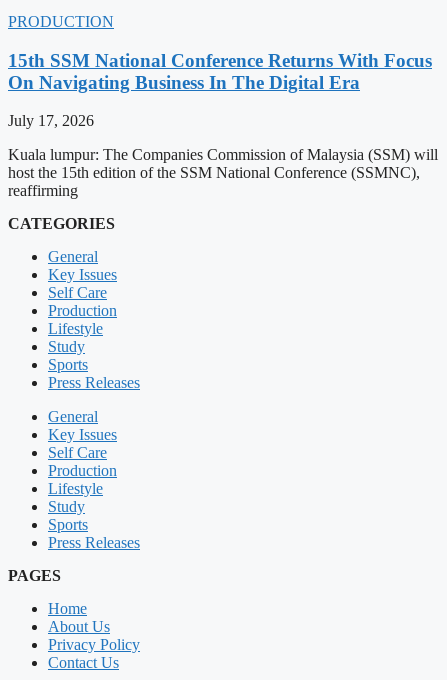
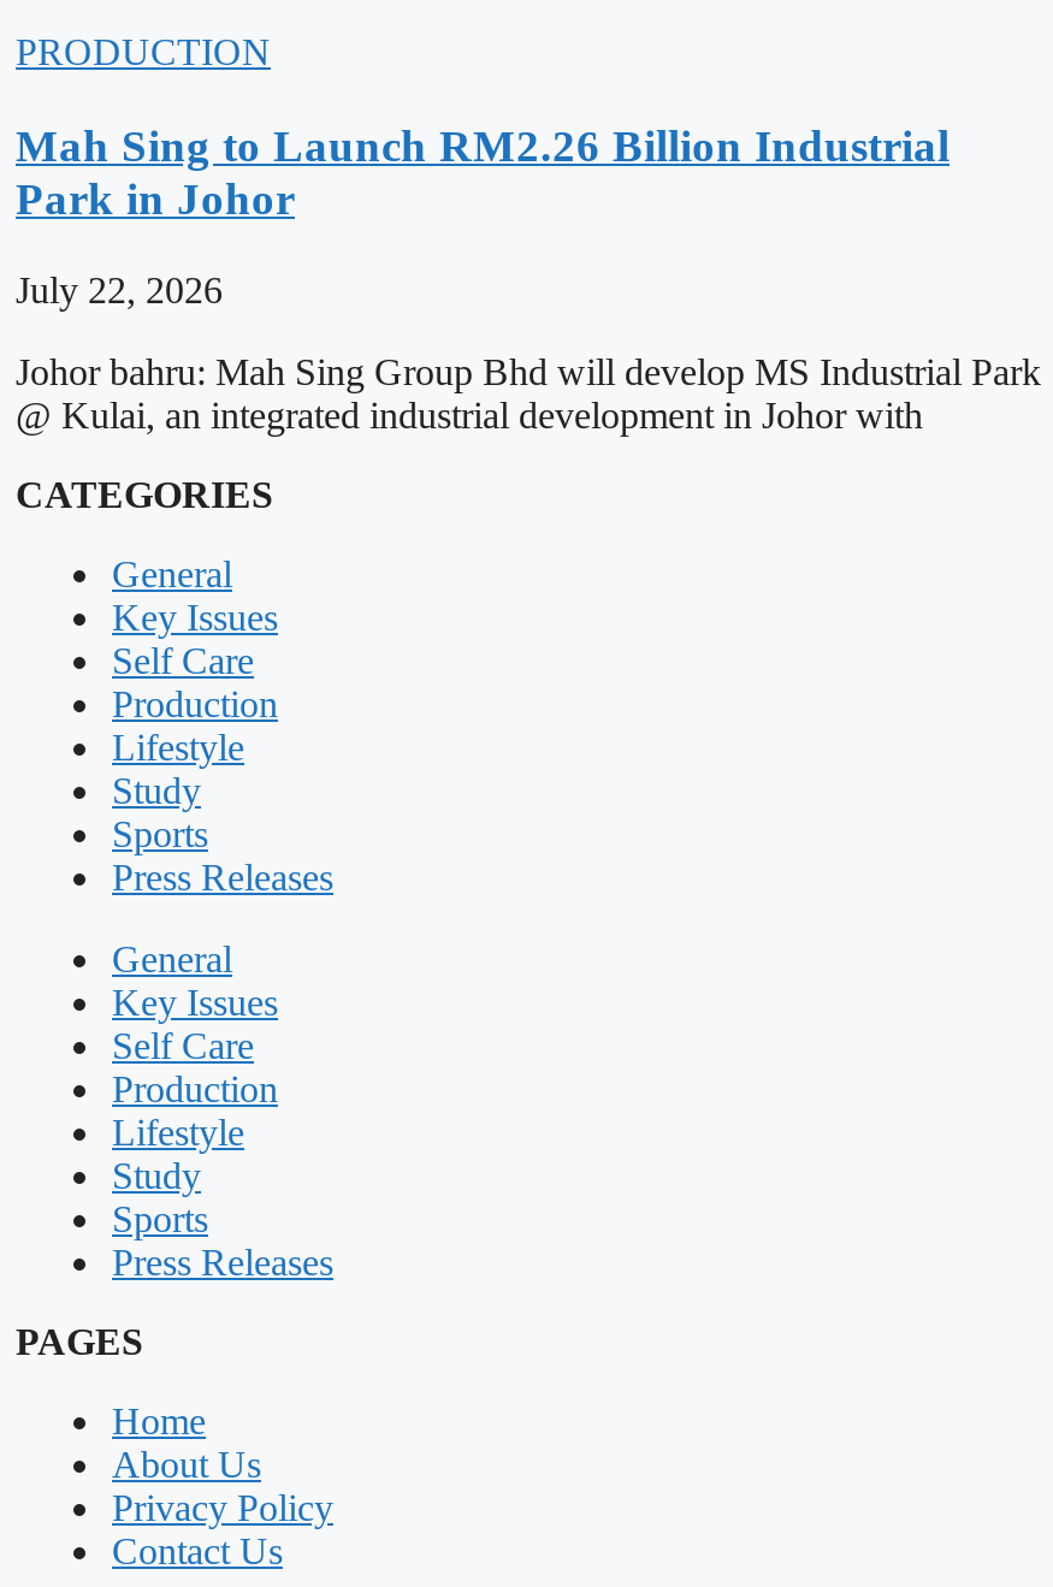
- 15th SSM National Conference Returns With Focus
- On Navigating Business In The Digital Era
+ Mah Sing to Launch RM2.26 Billion Industrial
+ Park in Johor

- July 17, 2026
+ July 22, 2026

- Kuala lumpur: The Companies Commission of Malaysia (SSM) will
- host the 15th edition of the SSM National Conference (SSMNC),
- reaffirming
+ Johor bahru: Mah Sing Group Bhd will develop MS Industrial Park
+ @ Kulai, an integrated industrial development in Johor with
